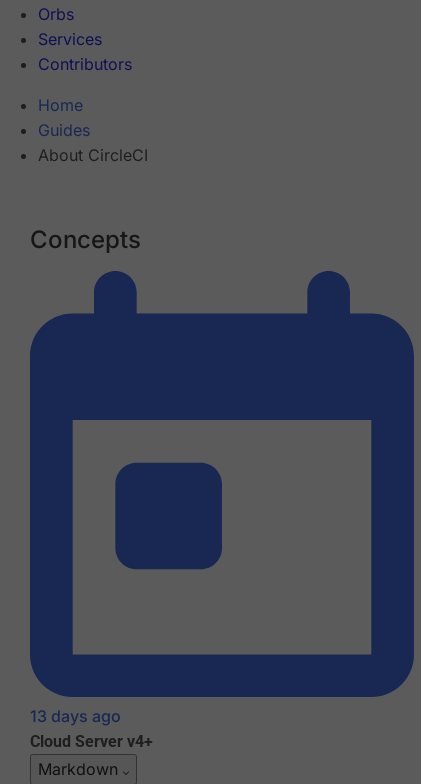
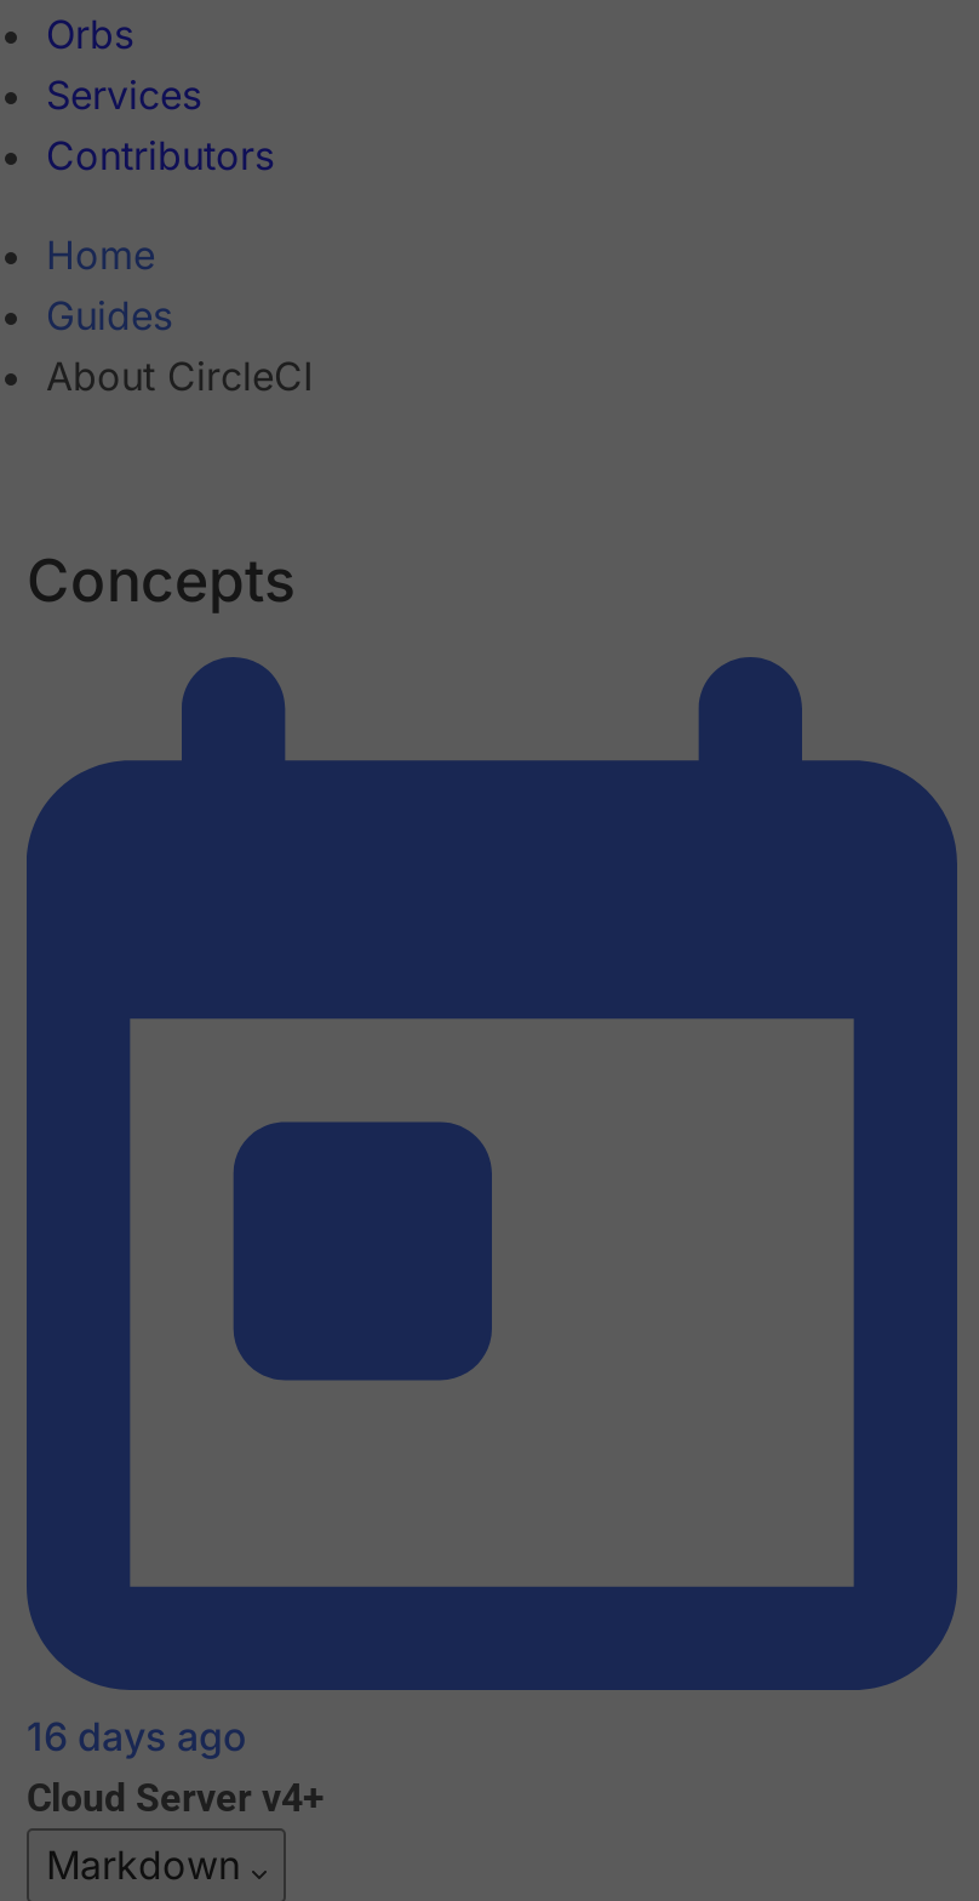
- 13 days ago
+ 16 days ago
